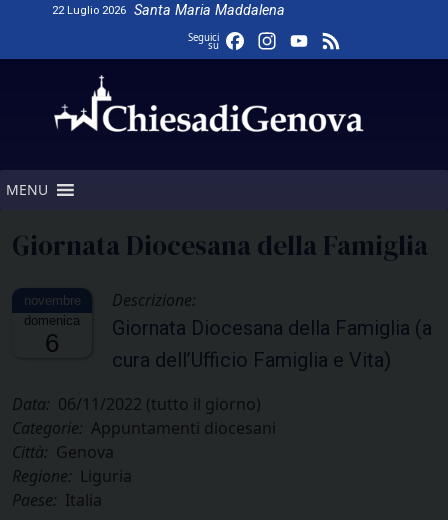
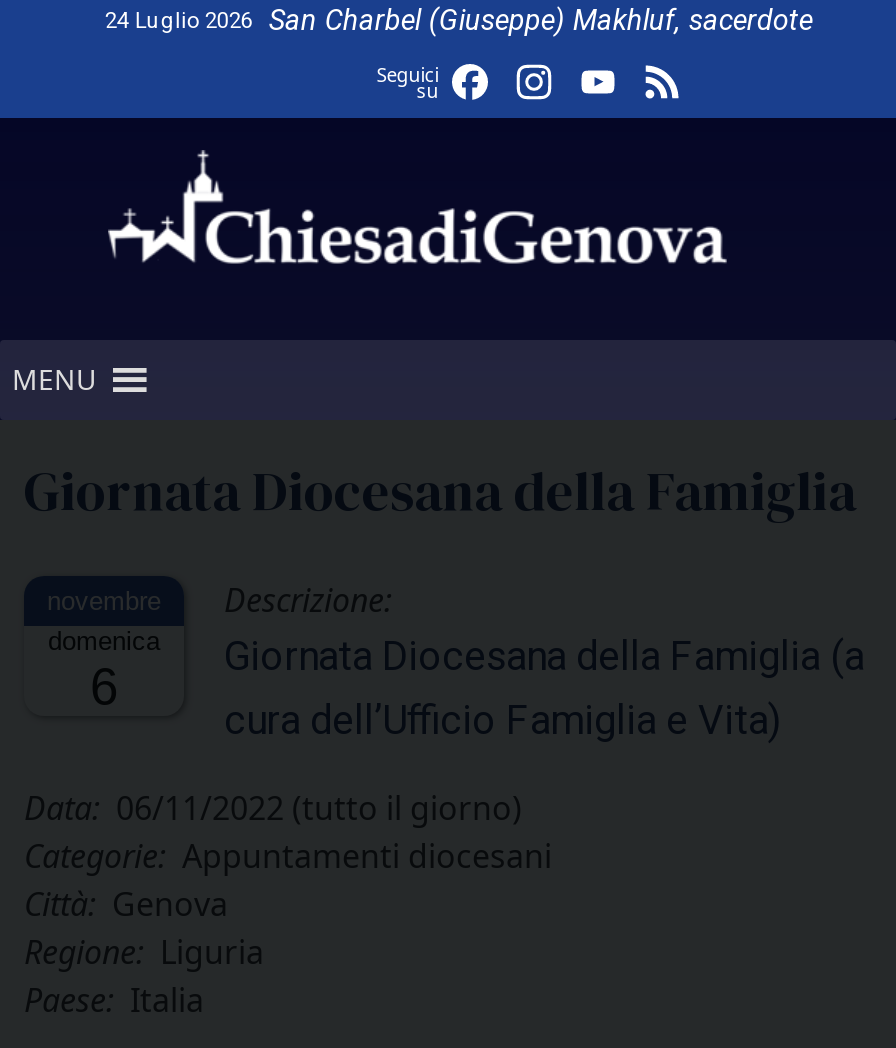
- 22 Luglio 2026
- Santa Maria Maddalena
+ 24 Luglio 2026
+ San Charbel (Giuseppe) Makhluf, sacerdote
